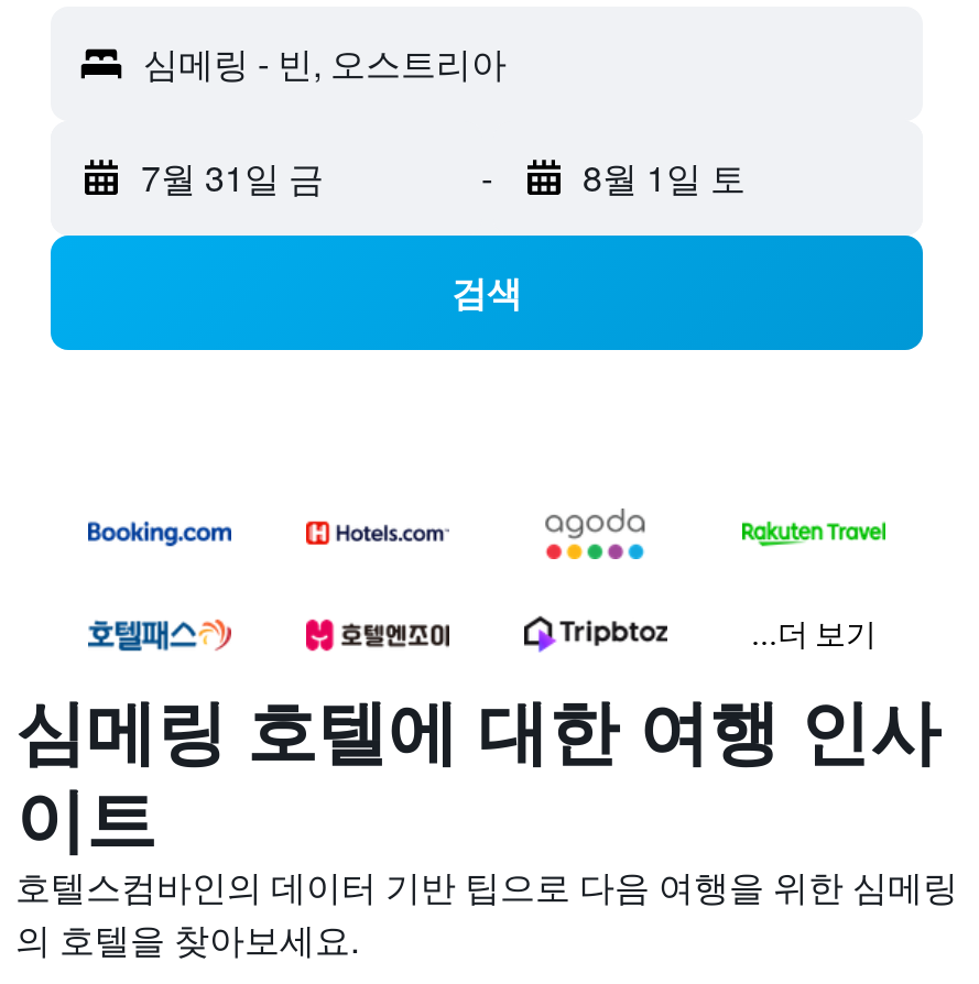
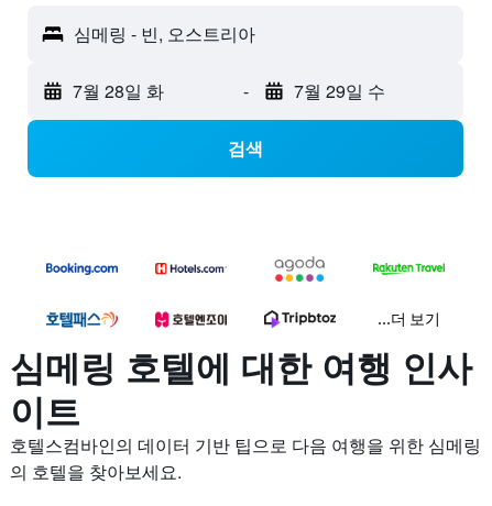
- 7월 31일 금
+ 7월 28일 화

- 8월 1일 토
+ 7월 29일 수
